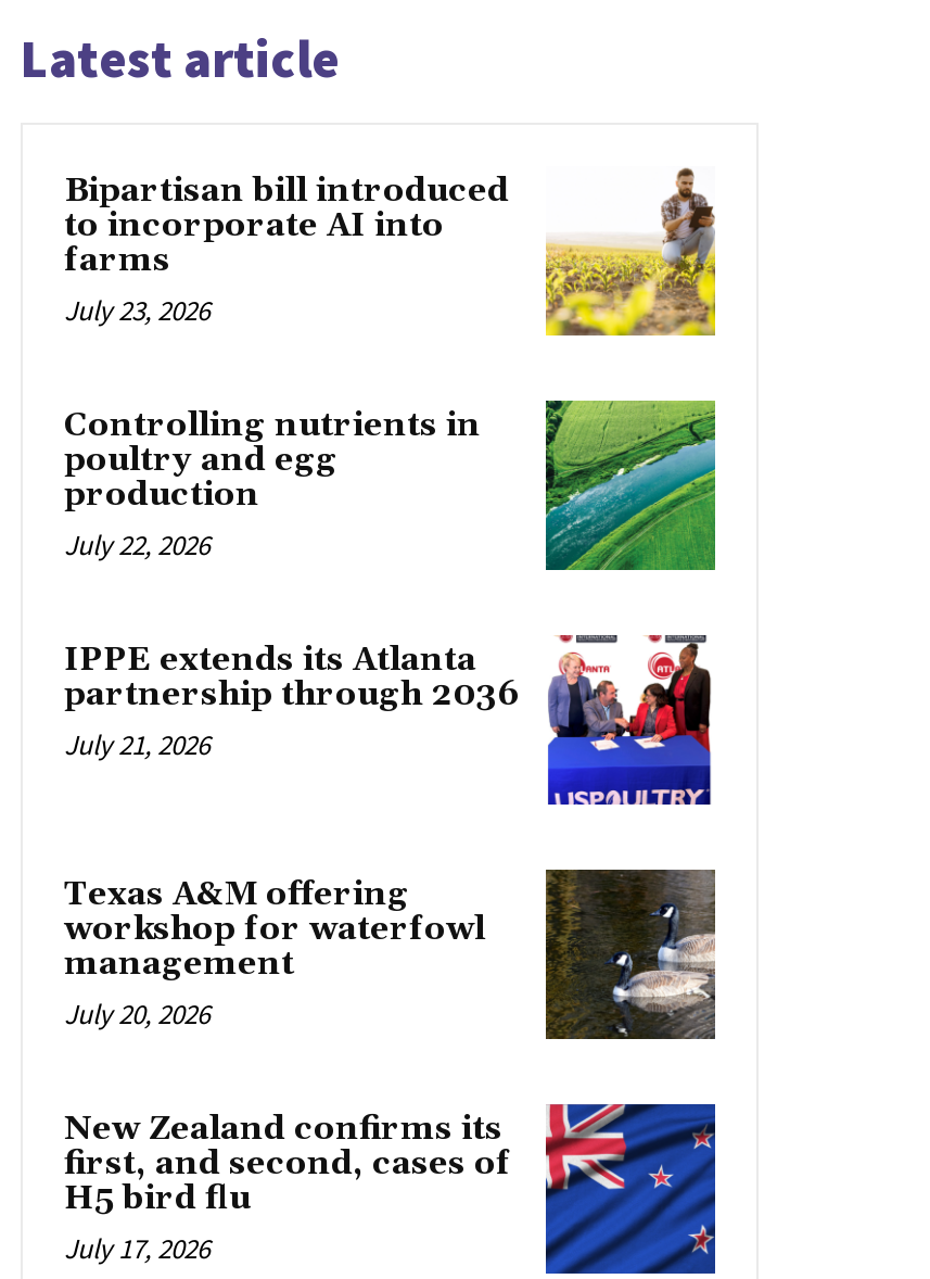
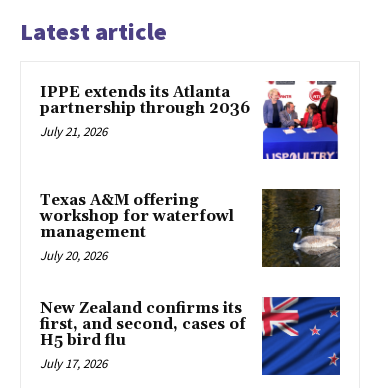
- [image]
- Bipartisan bill introduced
- to incorporate AI into
- farms
- July 23, 2026
- Controlling nutrients in
- poultry and egg
- production
- July 22, 2026

- [image]
